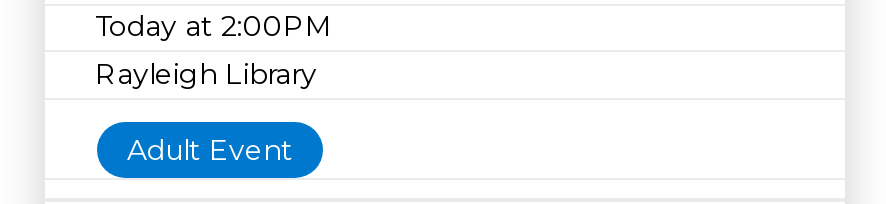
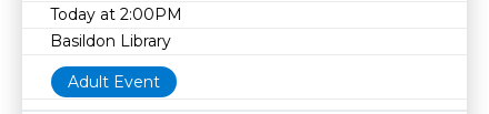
- Rayleigh Library
+ Basildon Library
